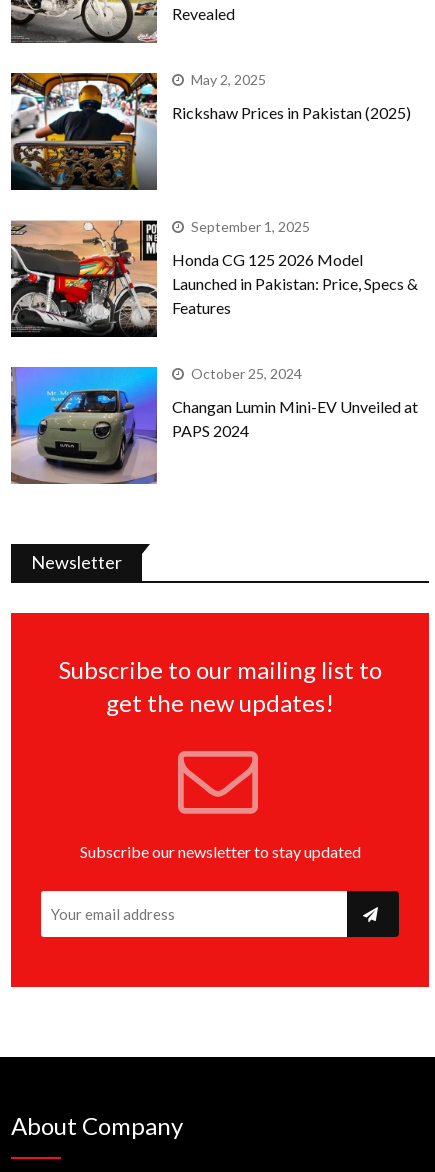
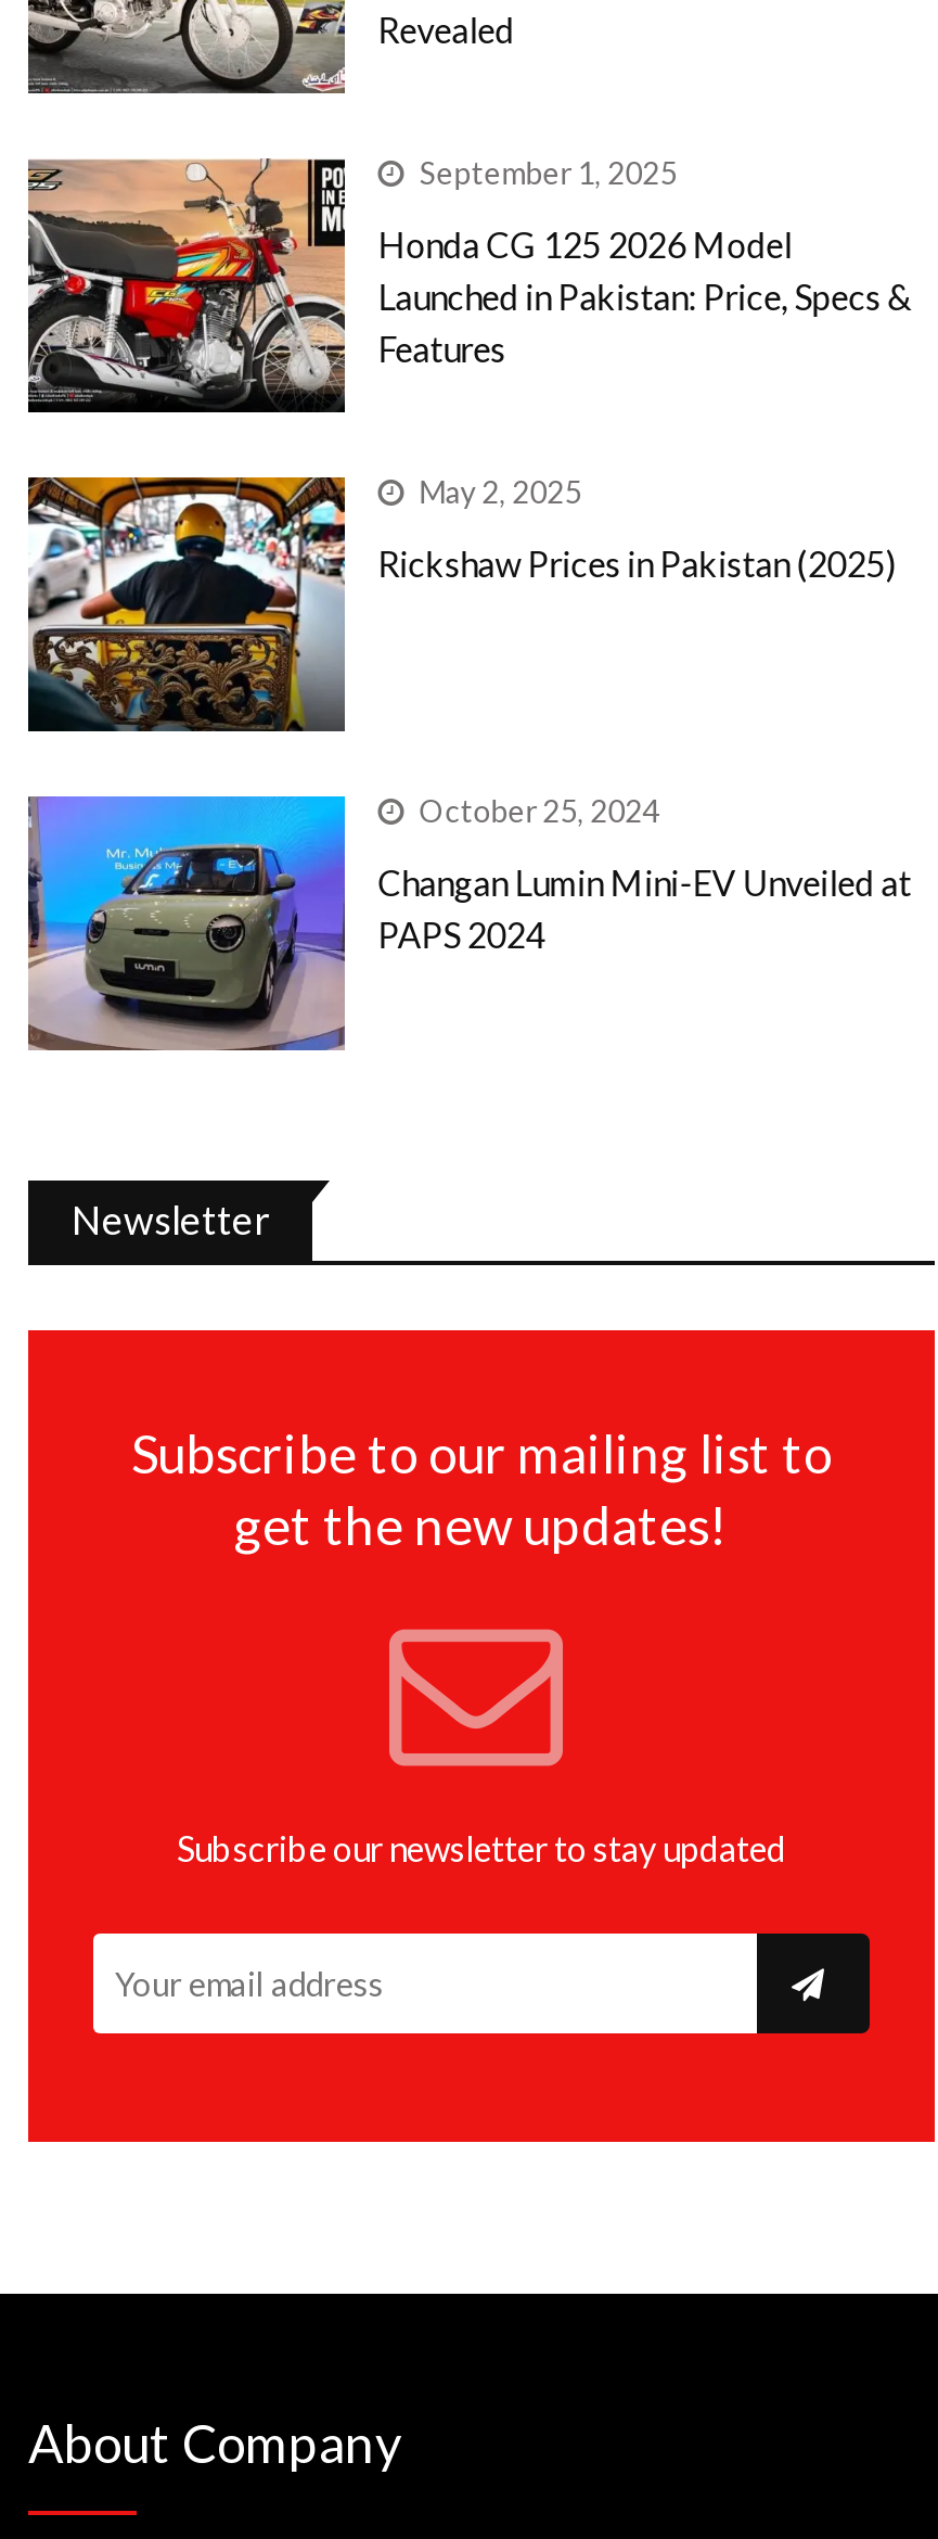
moved down: [image] | May 2, 2025 | Rickshaw Prices in Pakistan (2025)

moved up: [image] | September 1, 2025 | Honda CG 125 2026 Model | Launched in Pakistan: Price, Specs & | Features
